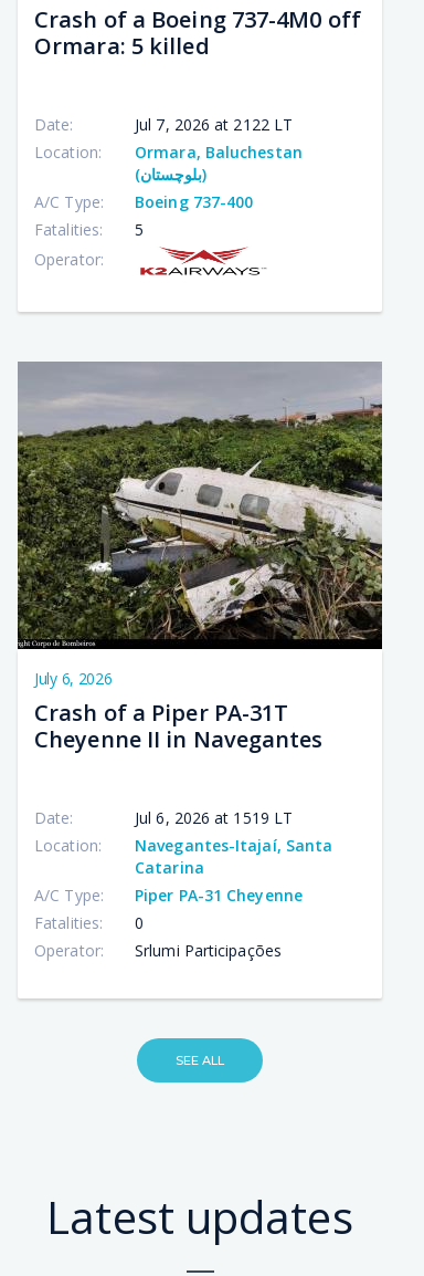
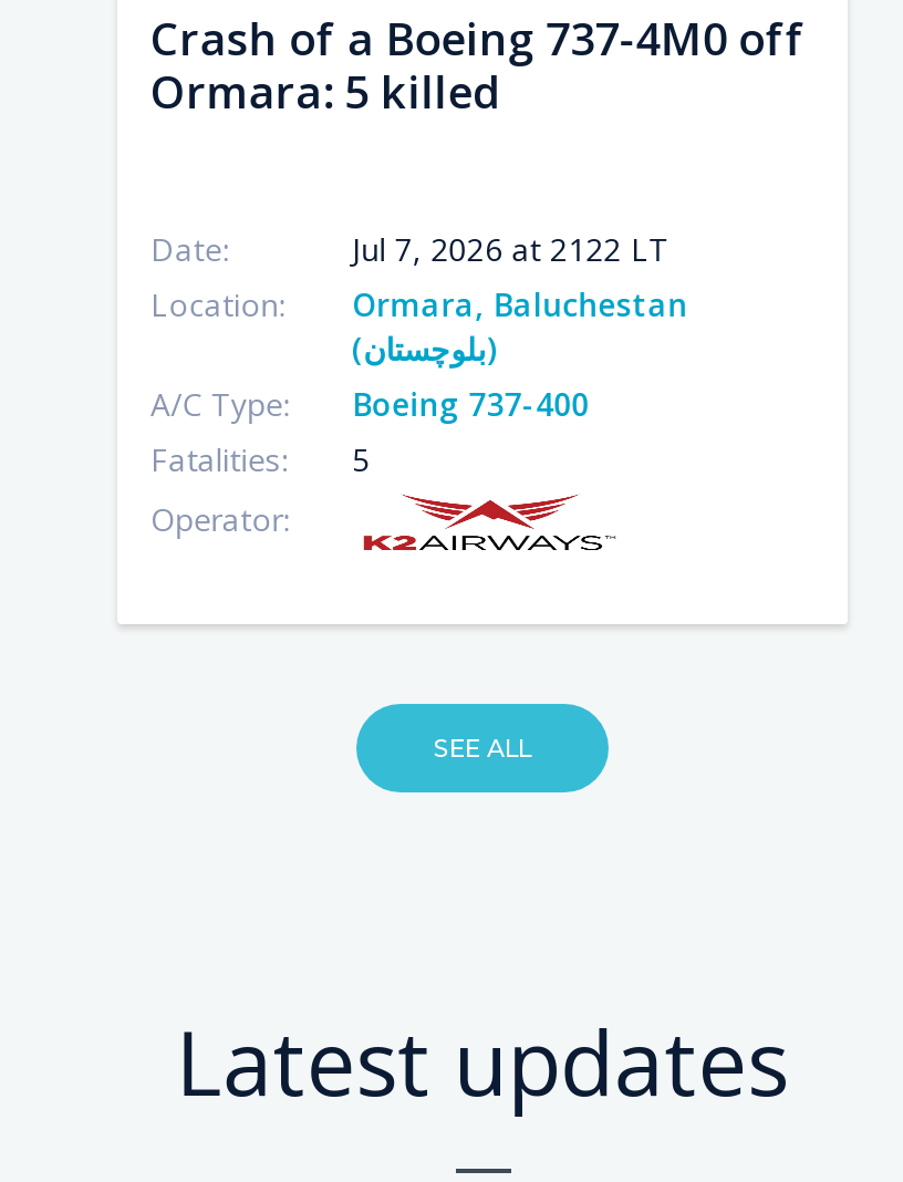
- [image]
- July 6, 2026
- Crash of a Piper PA-31T
- Cheyenne II in Navegantes
- Date:
- Jul 6, 2026 at 1519 LT
- Location:
- Navegantes-Itajaí, Santa
- Catarina
- A/C Type:
- Piper PA-31 Cheyenne
- Fatalities:
- 0
- Operator:
- Srlumi Participações
